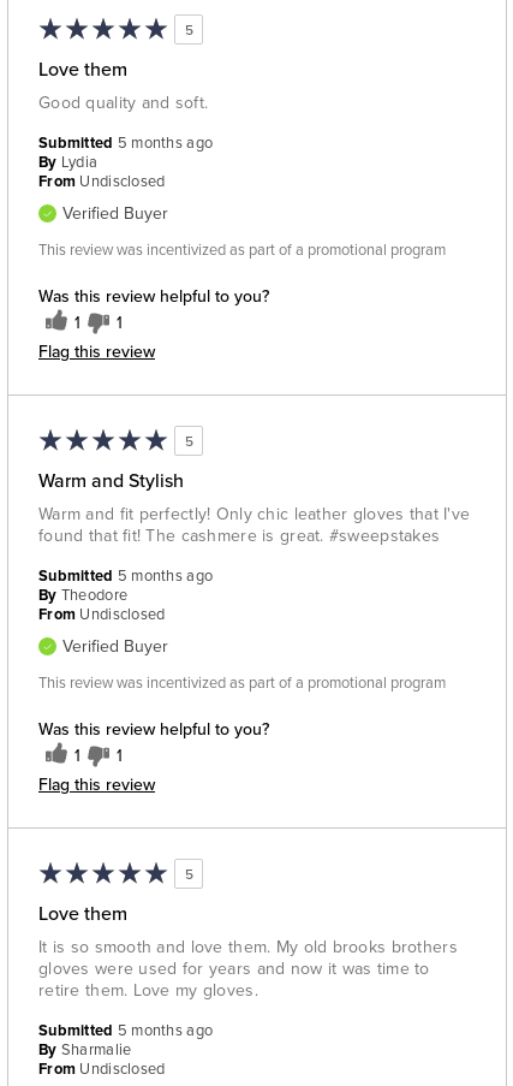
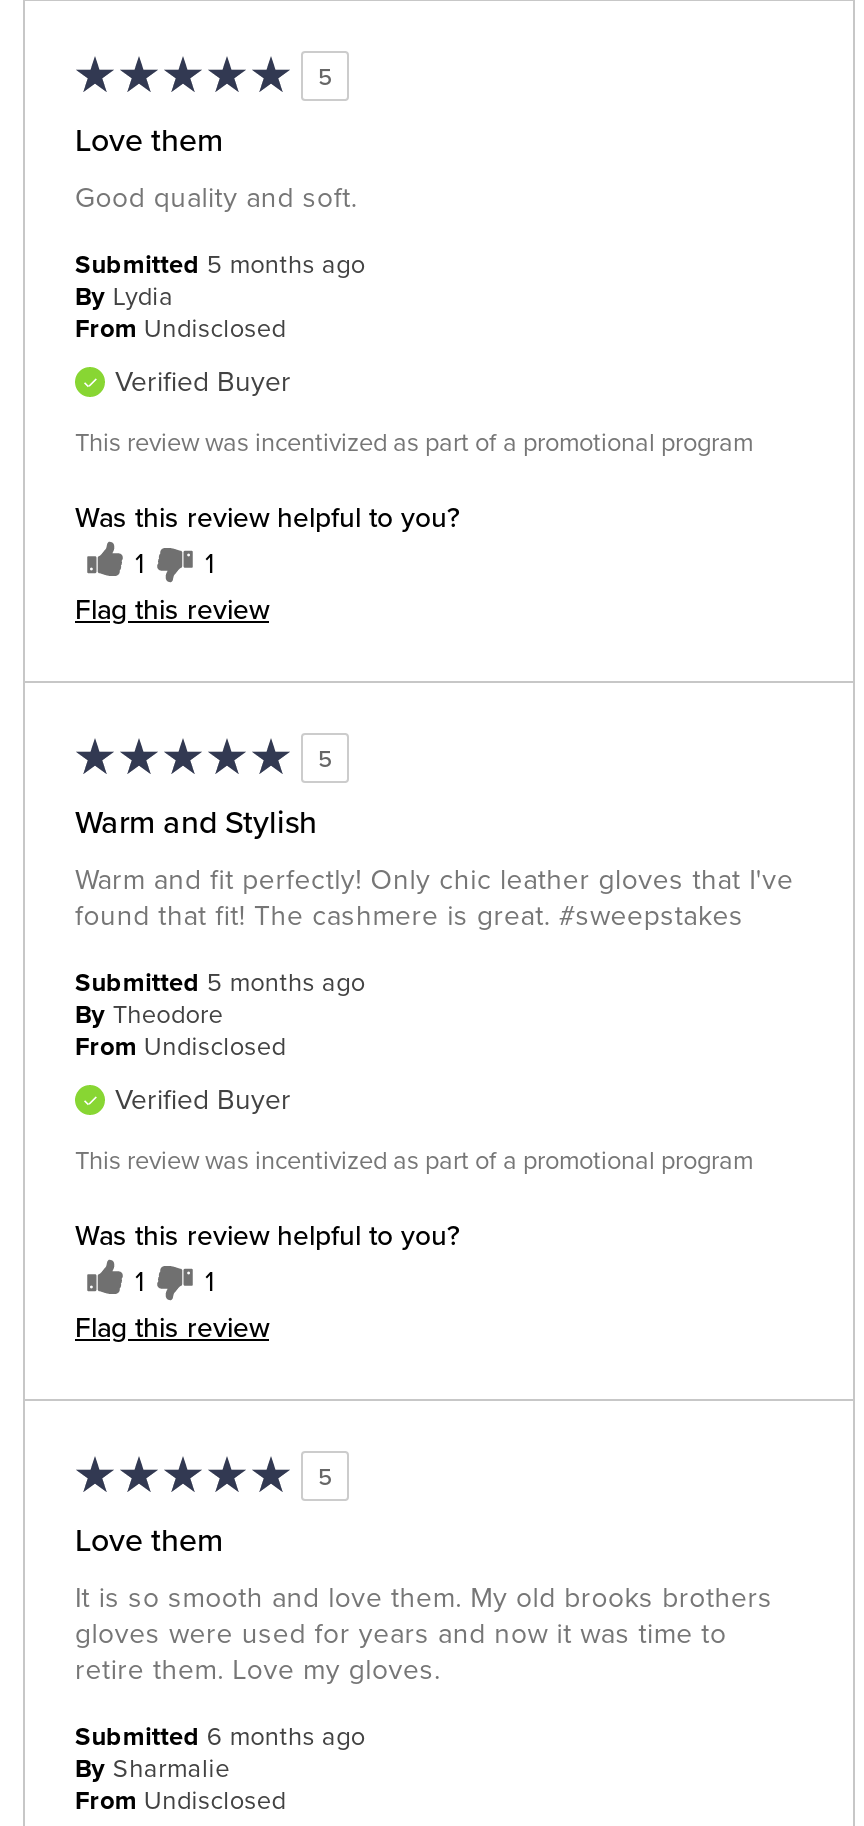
- Submitted 5 months ago
+ Submitted 6 months ago
